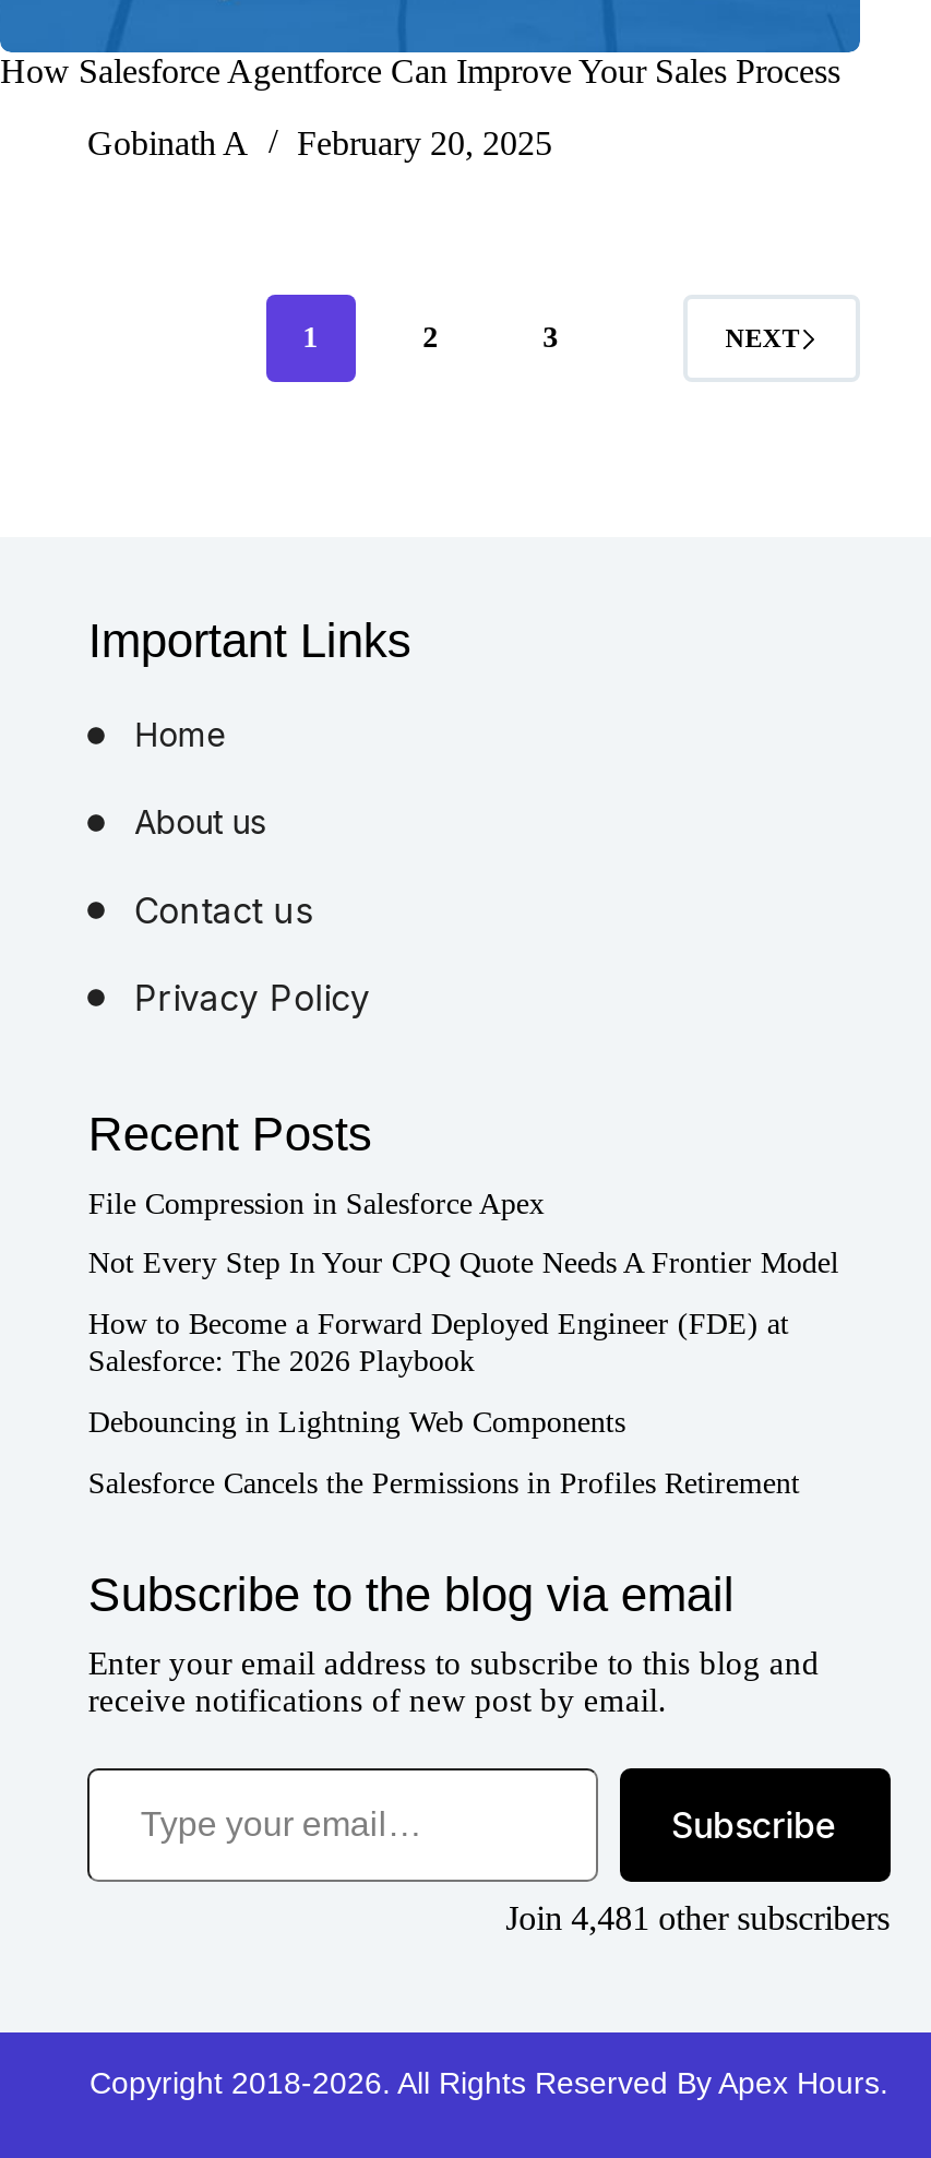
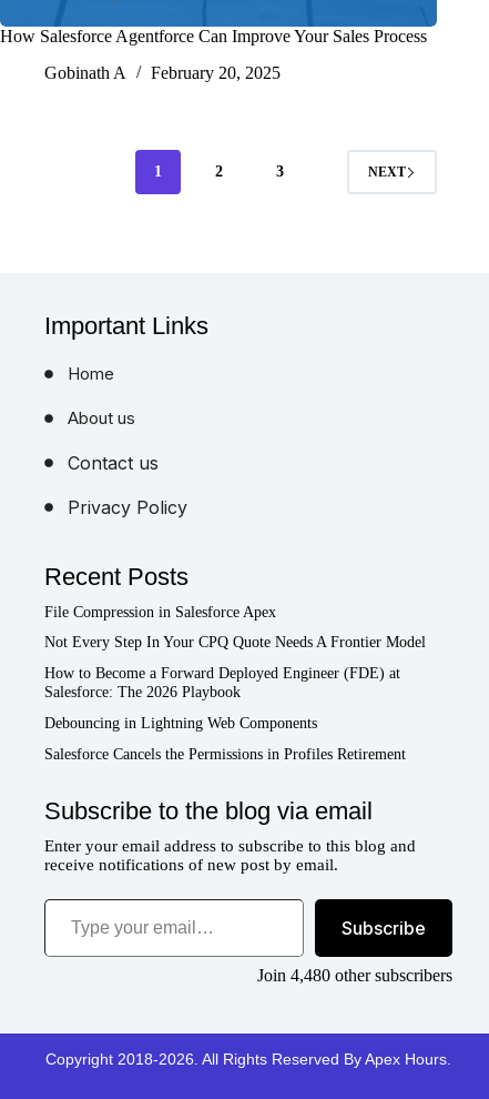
- Join 4,481 other subscribers
+ Join 4,480 other subscribers
